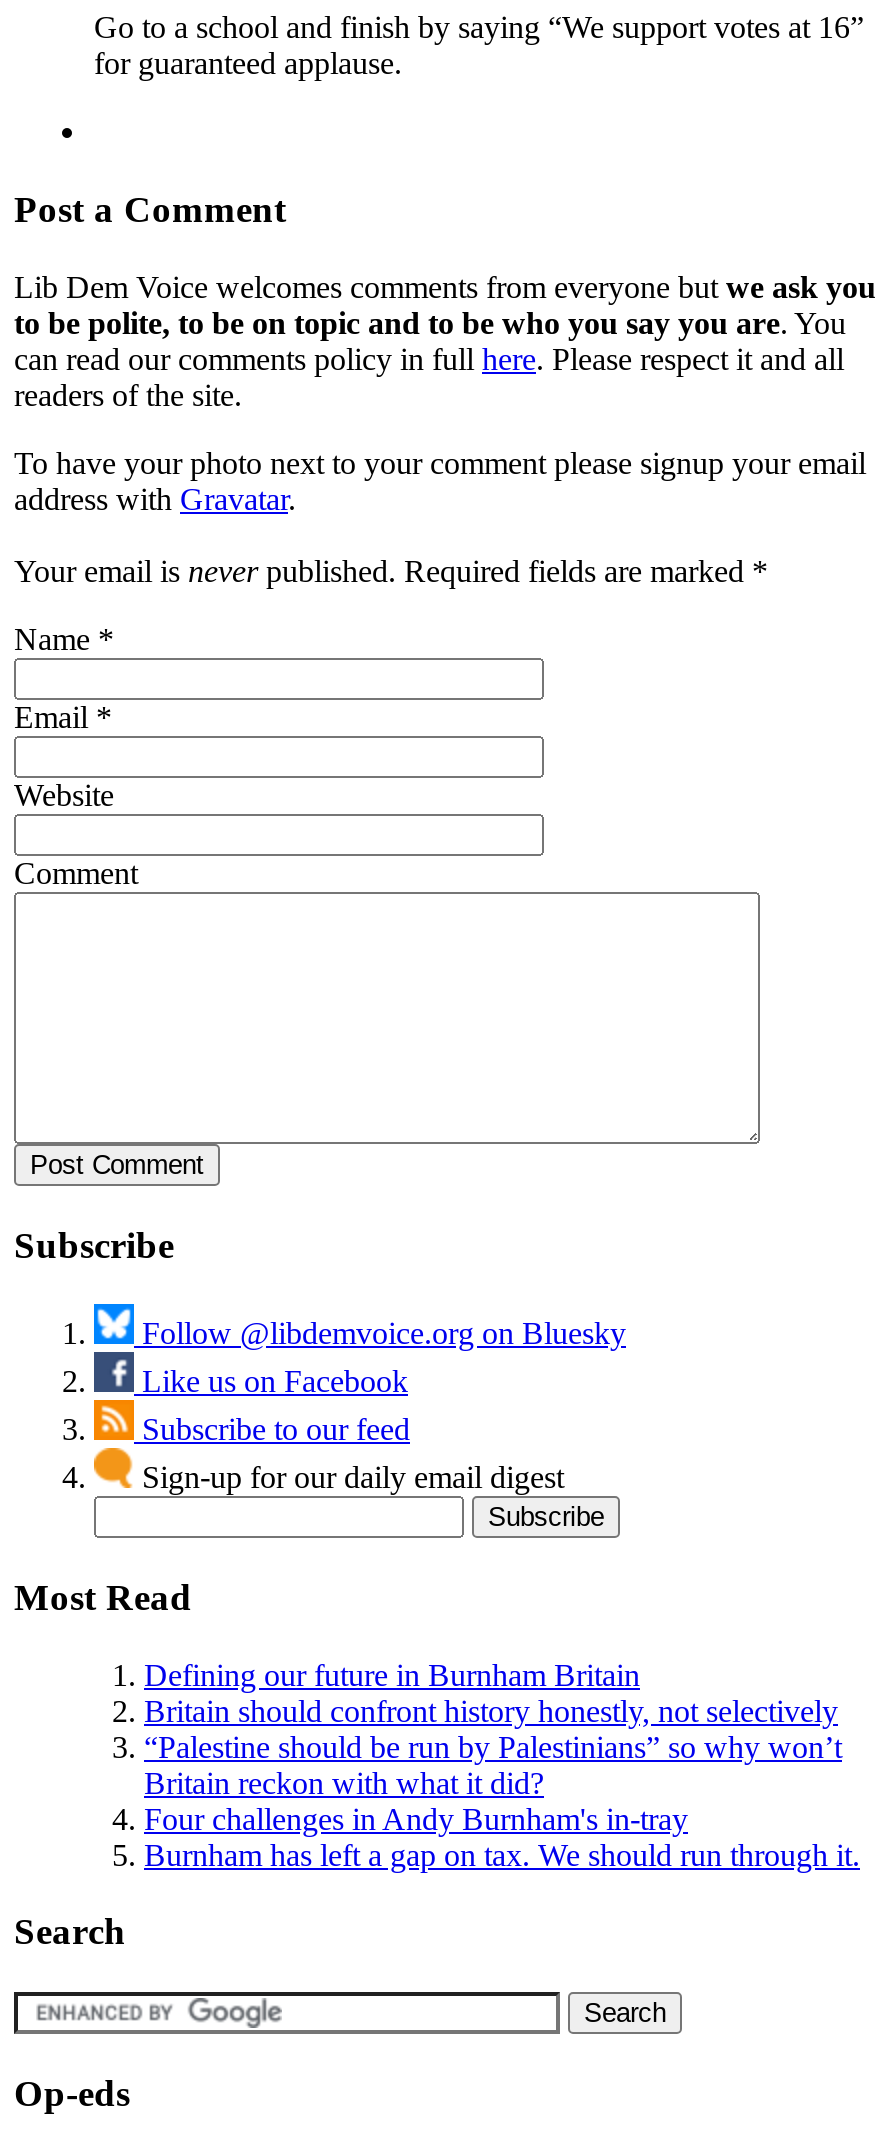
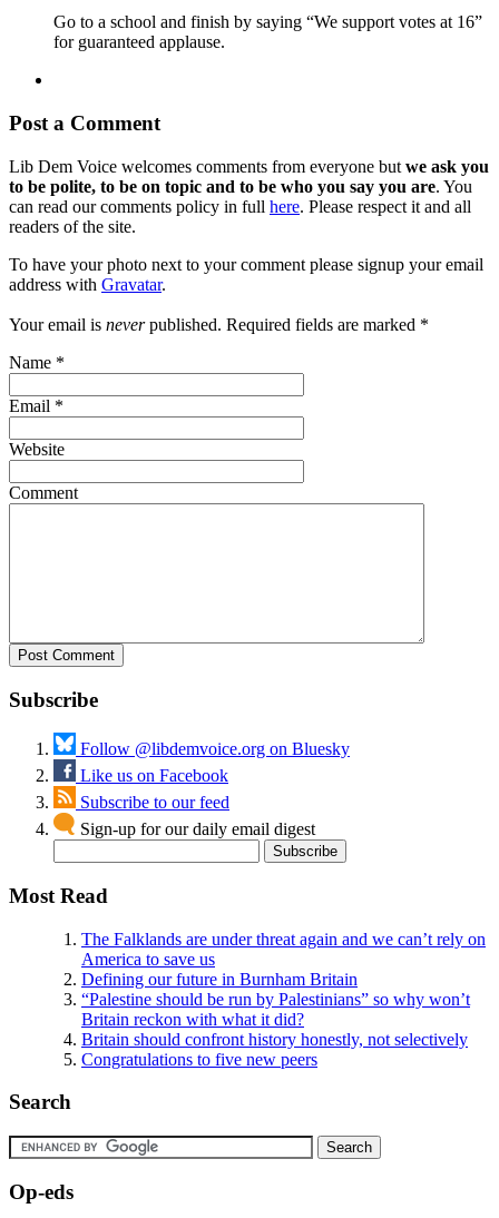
+ The Falklands are under threat again and we can’t rely on
+ America to save us

moved down: Defining our future in Burnham Britain

moved down: Britain should confront history honestly, not selectively

- Four challenges in Andy Burnham's in-tray
- Burnham has left a gap on tax. We should run through it.
+ Congratulations to five new peers
